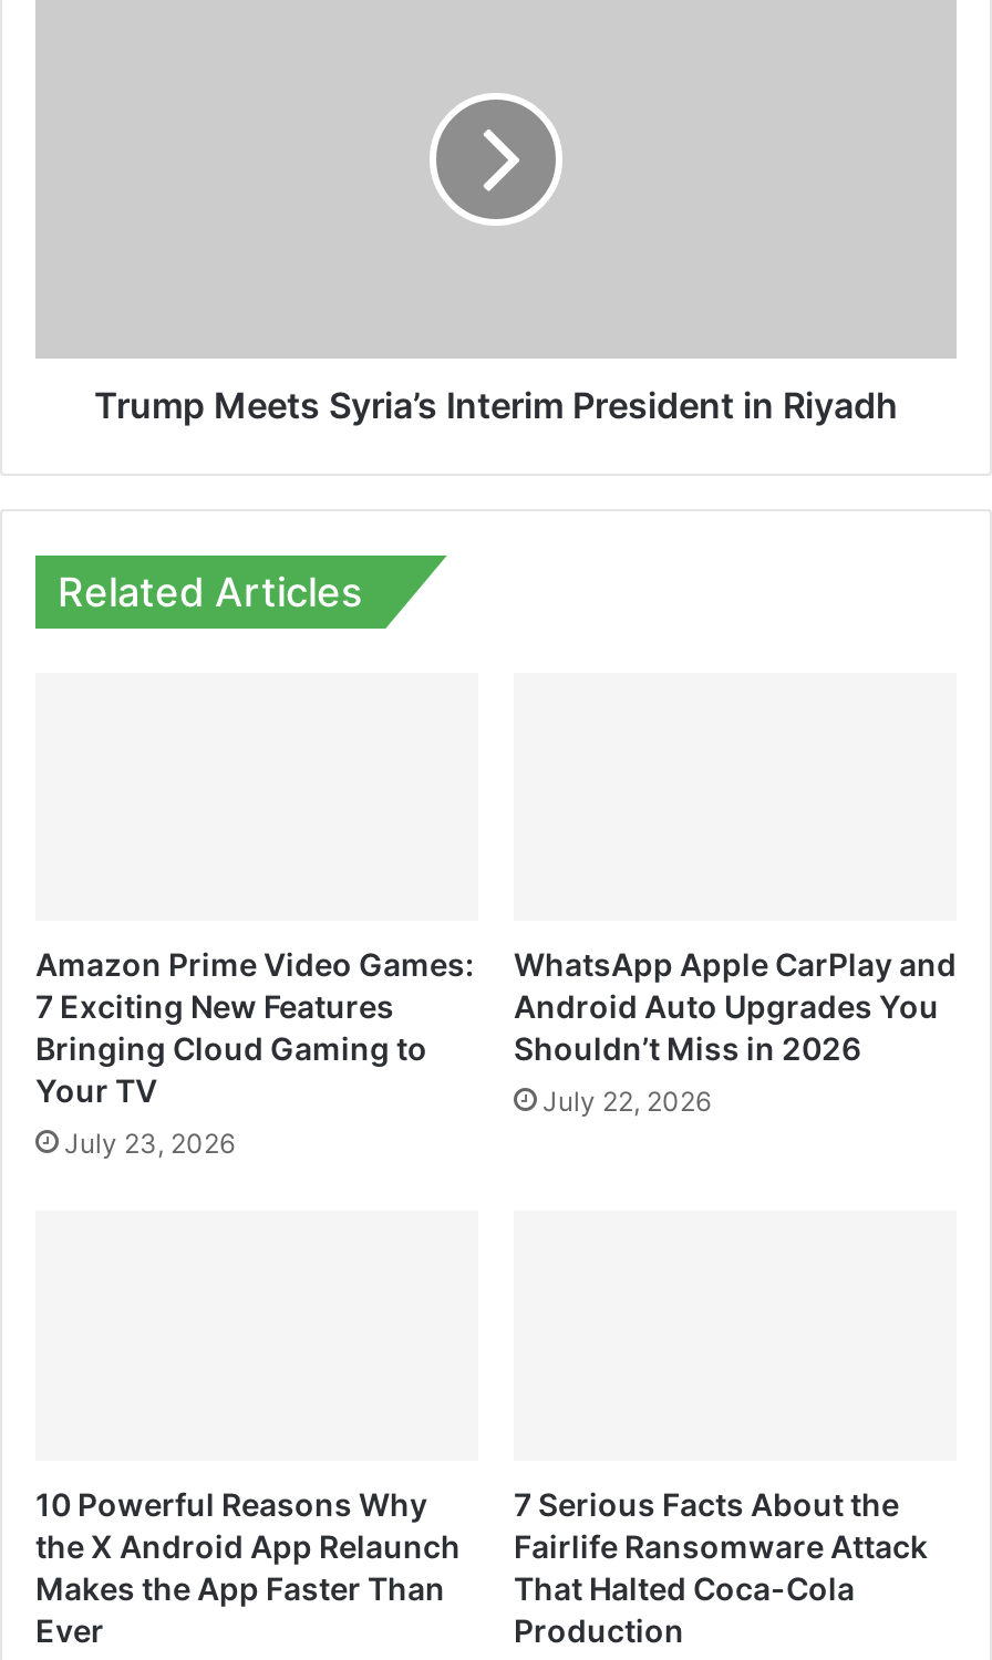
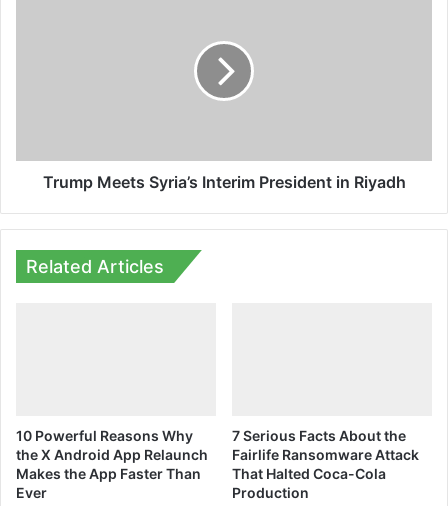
- Amazon Prime Video Games:
- 7 Exciting New Features
- Bringing Cloud Gaming to
- Your TV
- July 23, 2026

- WhatsApp Apple CarPlay and
- Android Auto Upgrades You
- Shouldn’t Miss in 2026
- July 22, 2026
